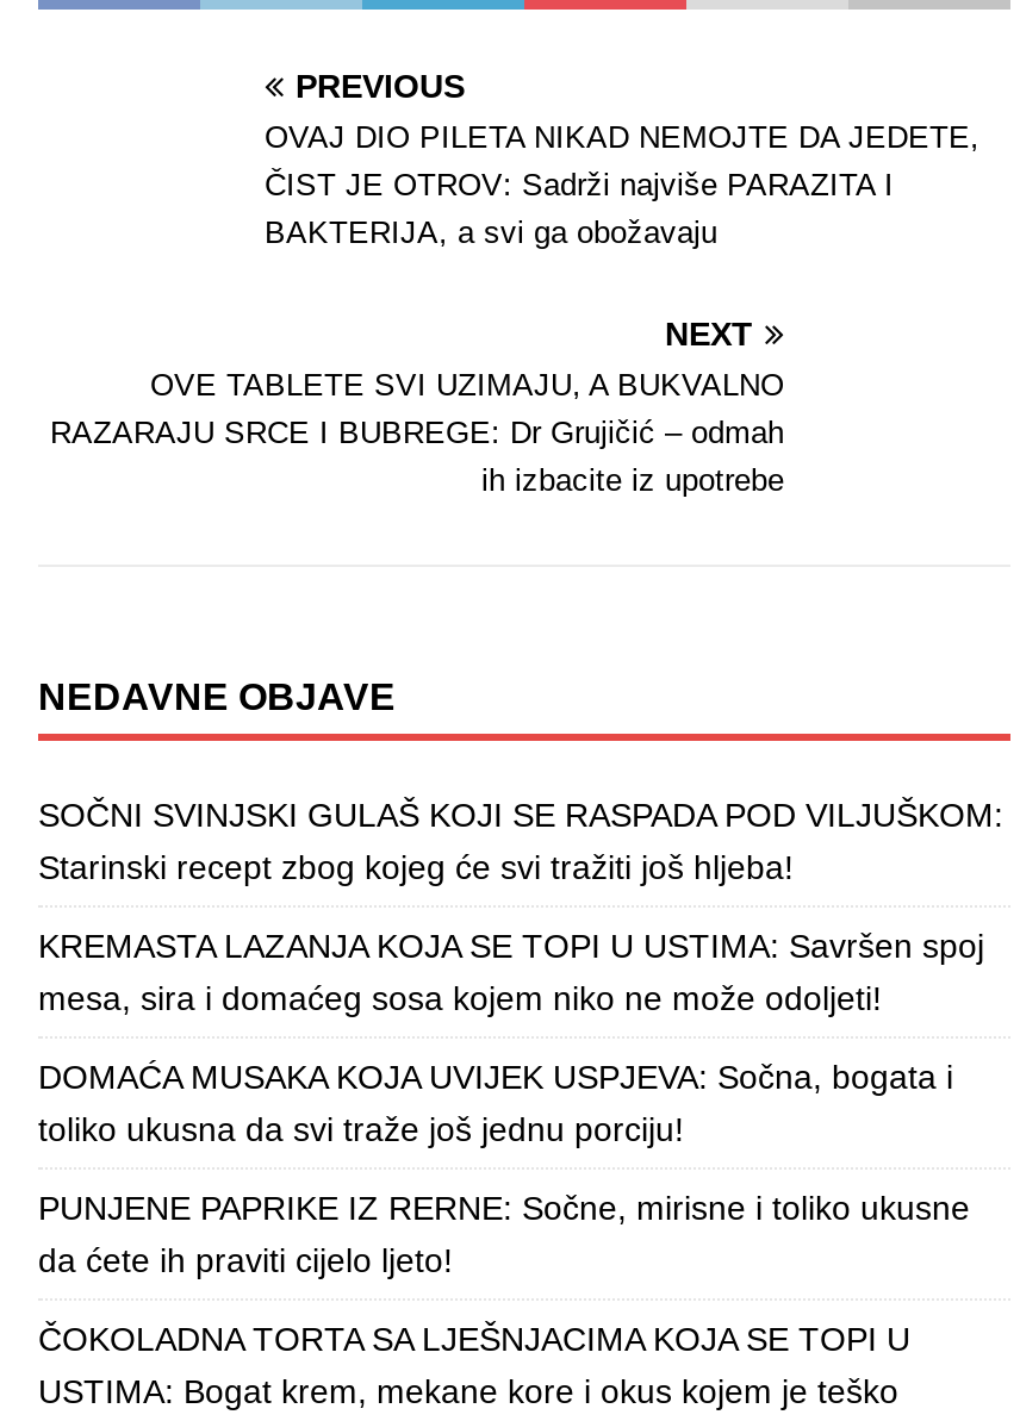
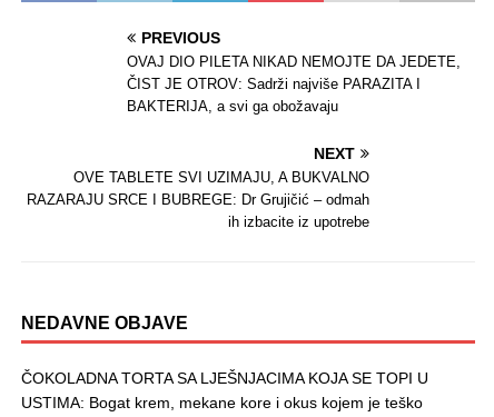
- SOČNI SVINJSKI GULAŠ KOJI SE RASPADA POD VILJUŠKOM:
- Starinski recept zbog kojeg će svi tražiti još hljeba!
- KREMASTA LAZANJA KOJA SE TOPI U USTIMA: Savršen spoj
- mesa, sira i domaćeg sosa kojem niko ne može odoljeti!
- DOMAĆA MUSAKA KOJA UVIJEK USPJEVA: Sočna, bogata i
- toliko ukusna da svi traže još jednu porciju!
- PUNJENE PAPRIKE IZ RERNE: Sočne, mirisne i toliko ukusne
- da ćete ih praviti cijelo ljeto!
